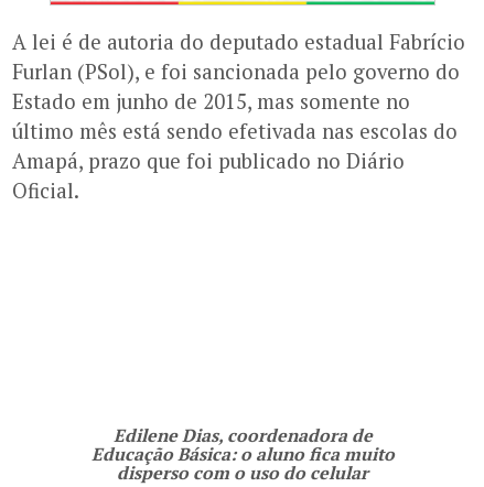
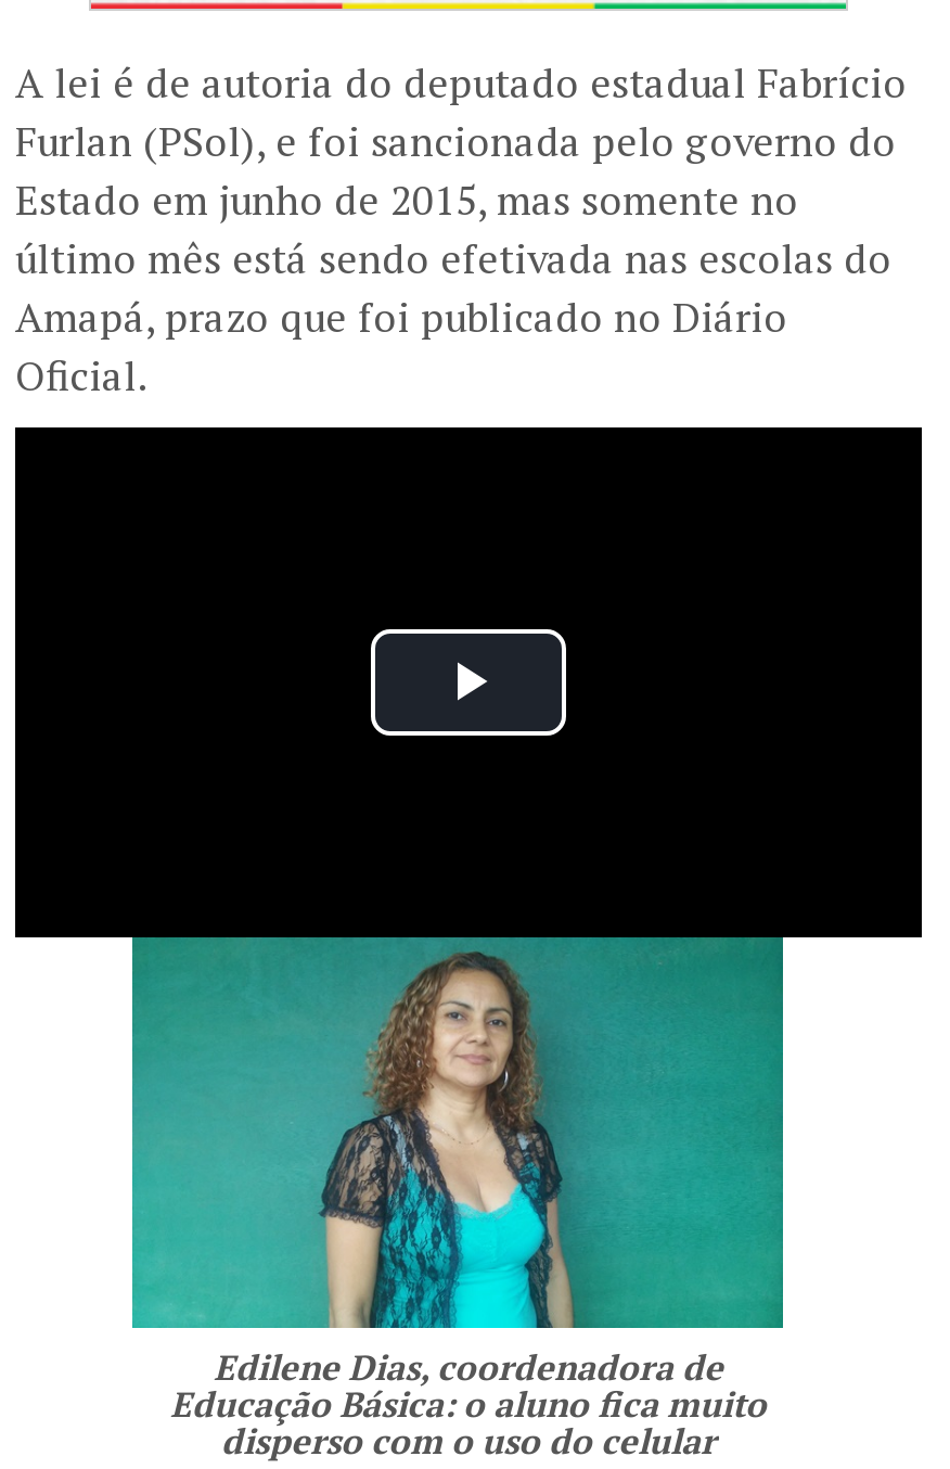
+ [image]
